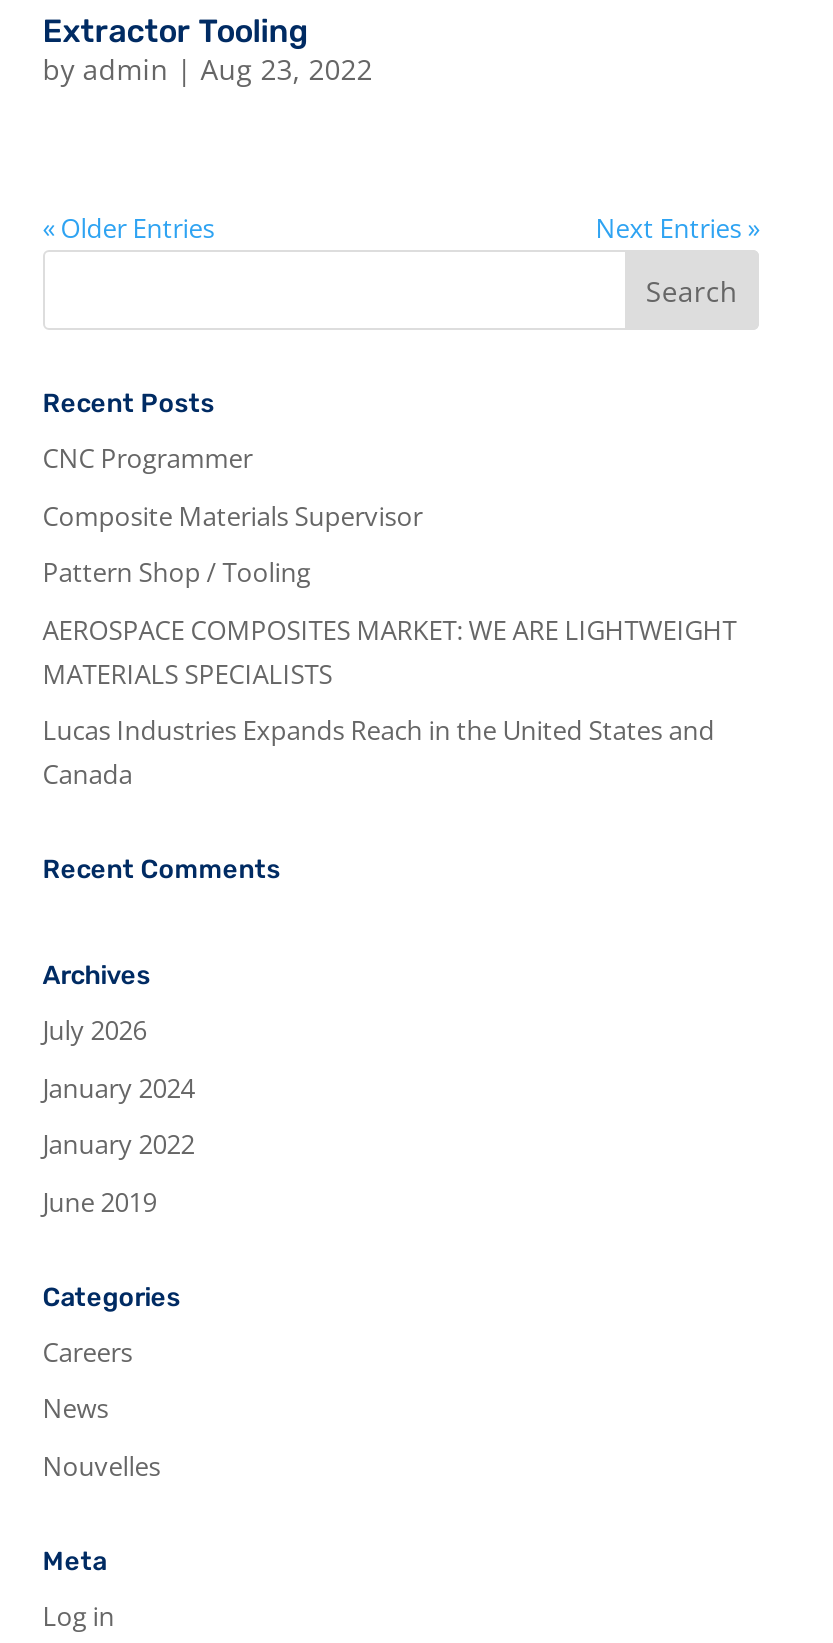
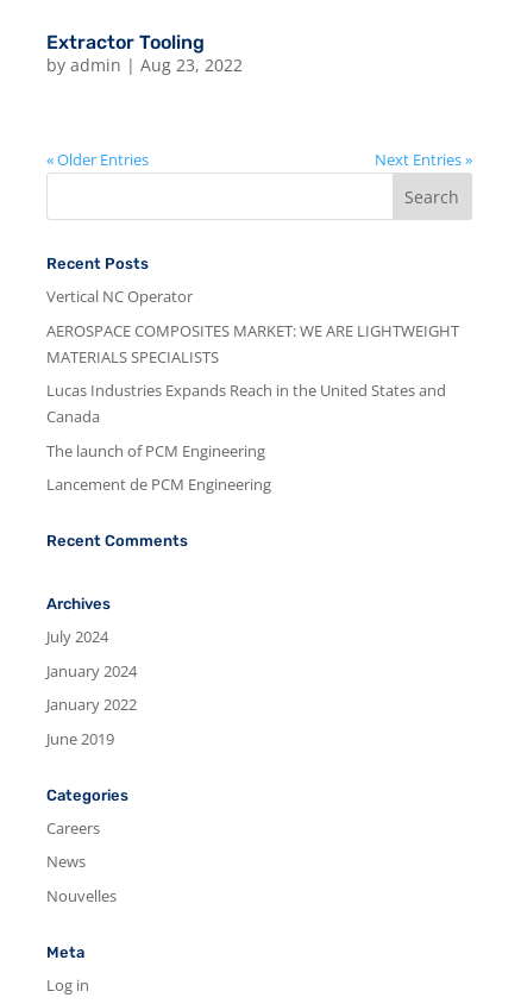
- CNC Programmer
- Composite Materials Supervisor
- Pattern Shop / Tooling
+ Vertical NC Operator

moved up: AEROSPACE COMPOSITES MARKET: WE ARE LIGHTWEIGHT | MATERIALS SPECIALISTS | Lucas Industries Expands Reach in the United States and | Canada

+ The launch of PCM Engineering
+ Lancement de PCM Engineering

- July 2026
+ July 2024
